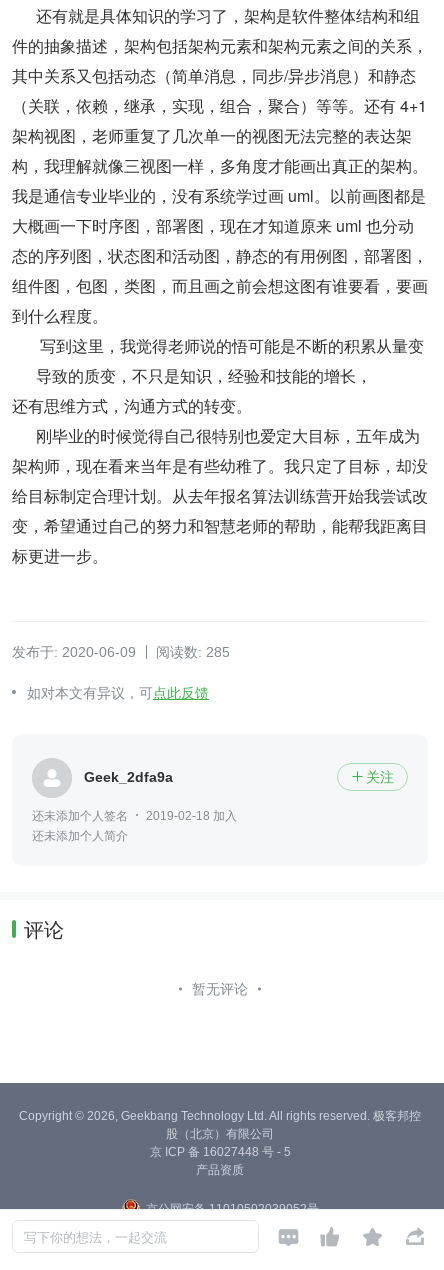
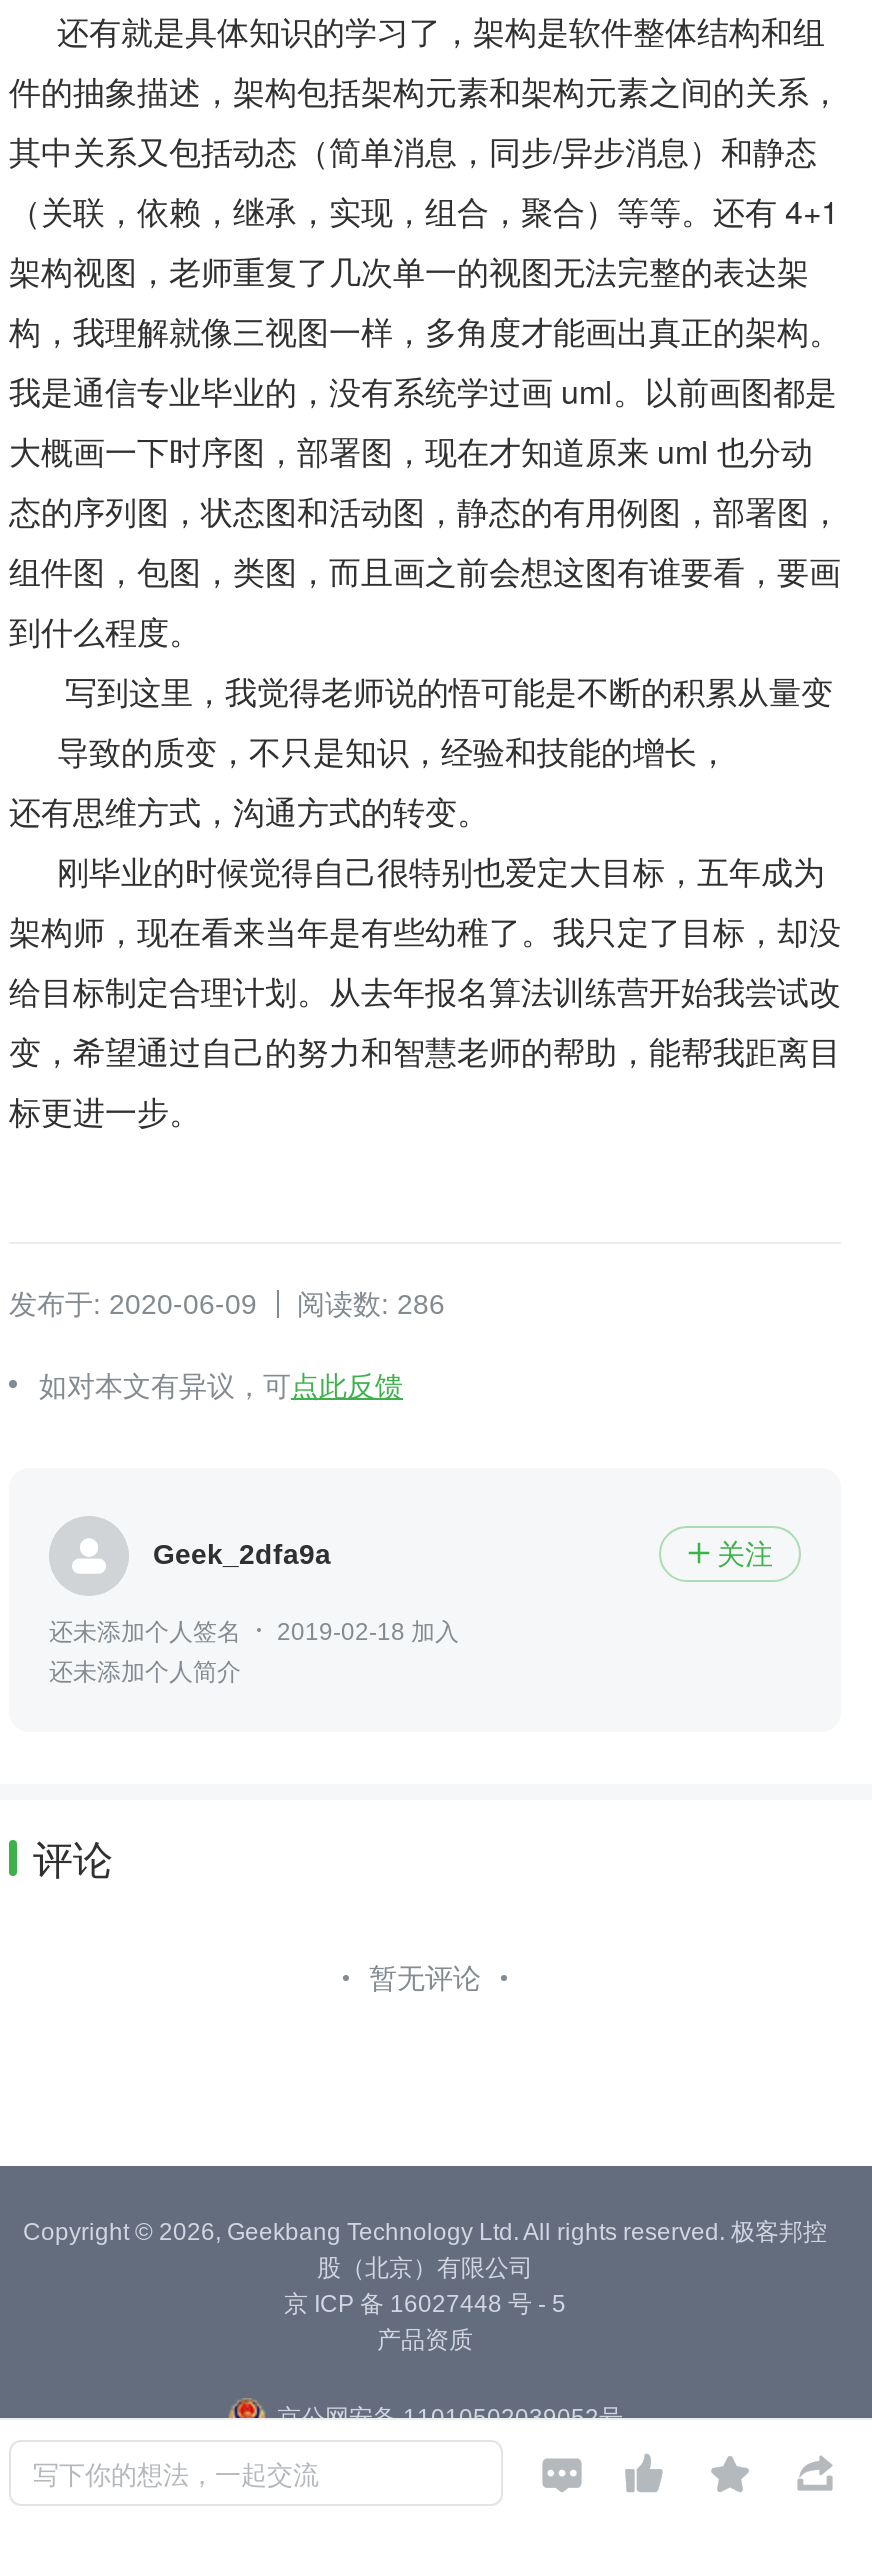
- 发布于: 2020-06-09 阅读数: 285
+ 发布于: 2020-06-09 阅读数: 286
